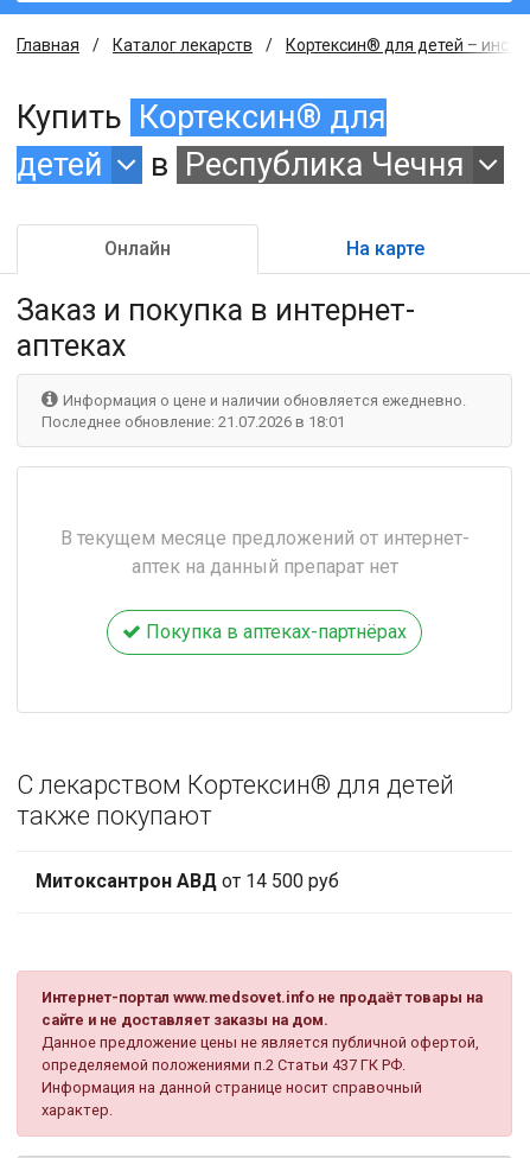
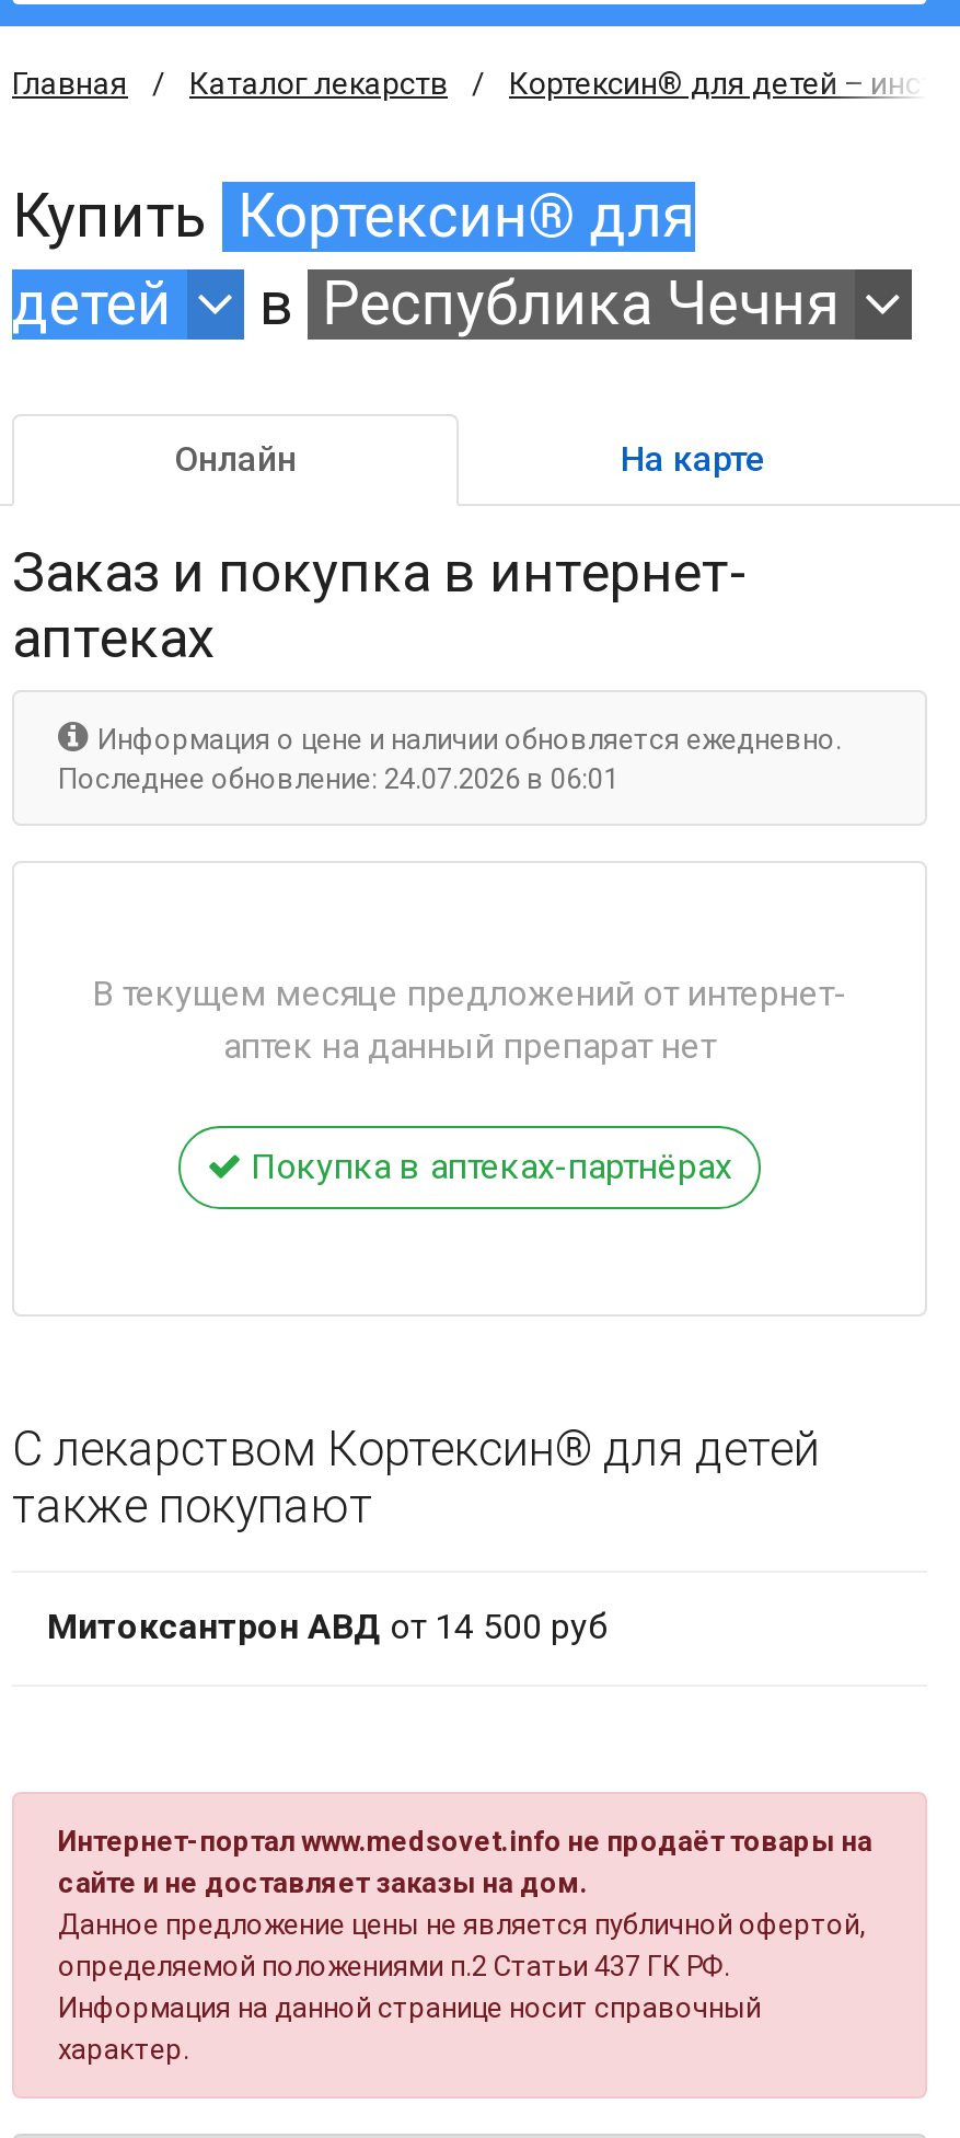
- Последнее обновление: 21.07.2026 в 18:01
+ Последнее обновление: 24.07.2026 в 06:01
